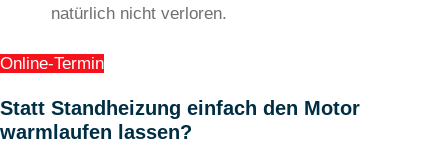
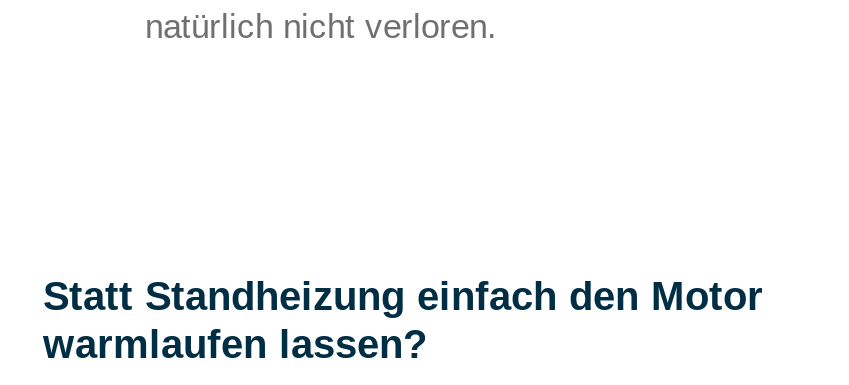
- Online-Termin
